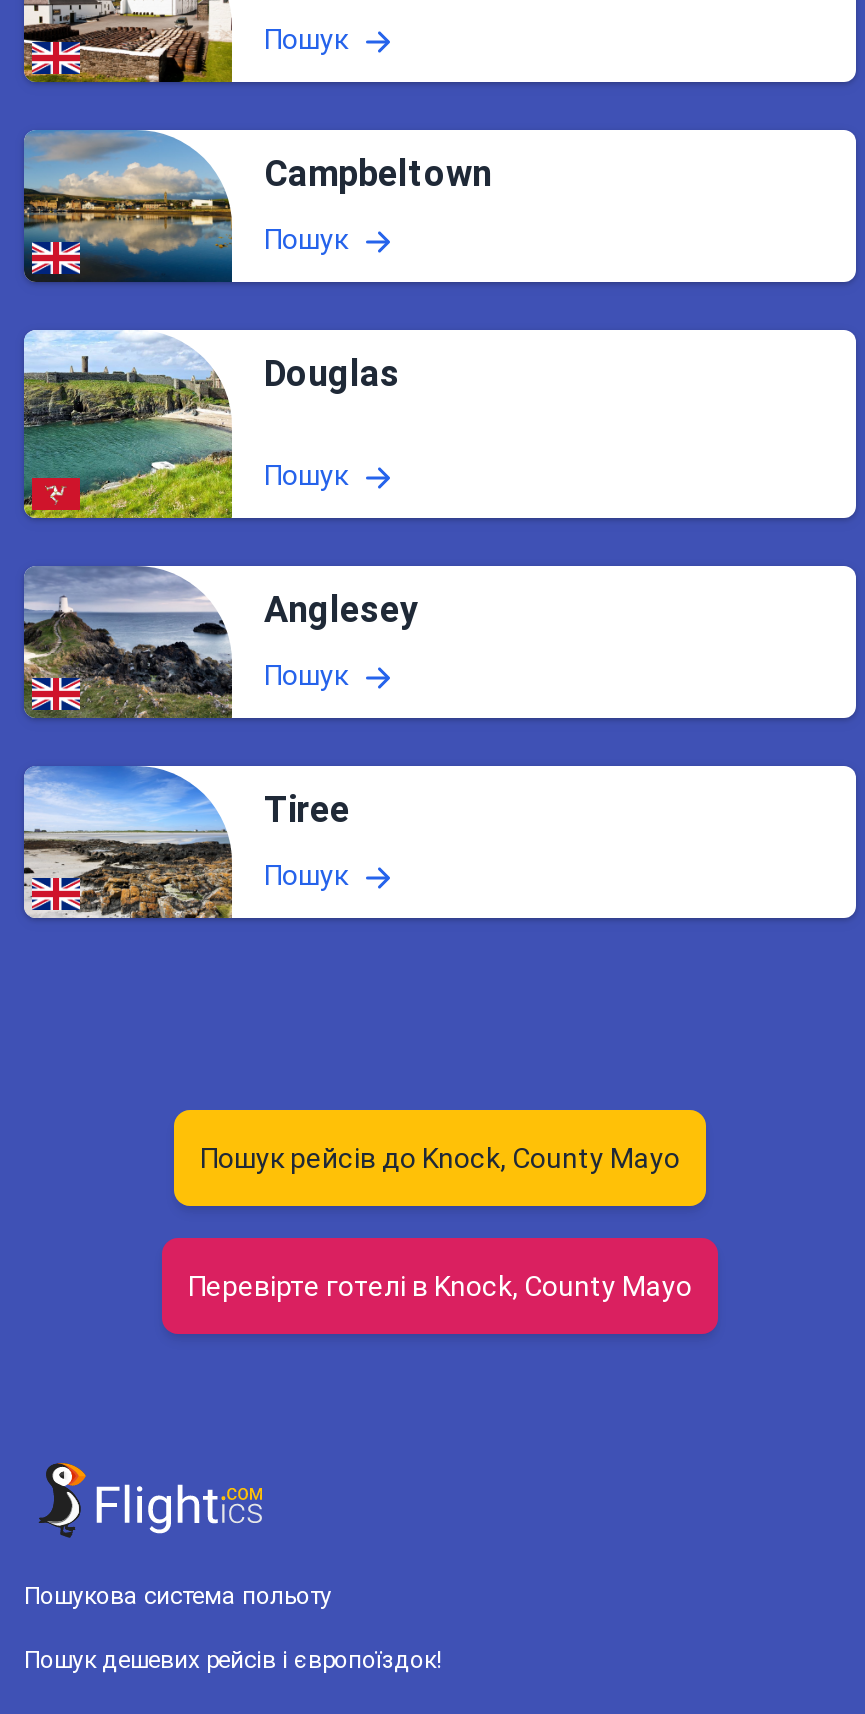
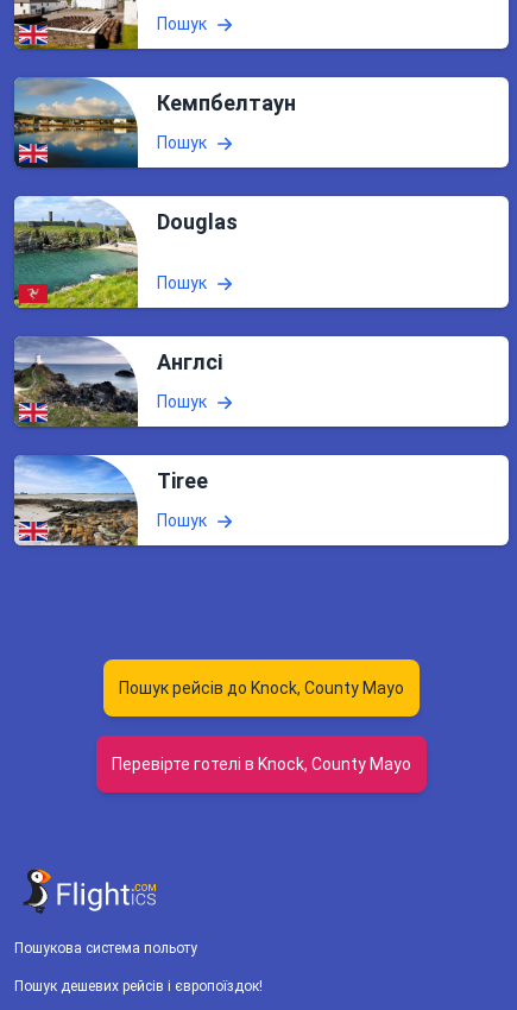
- Campbeltown
+ Кемпбелтаун

- Anglesey
+ Англсі
